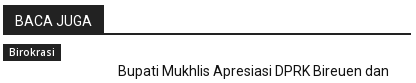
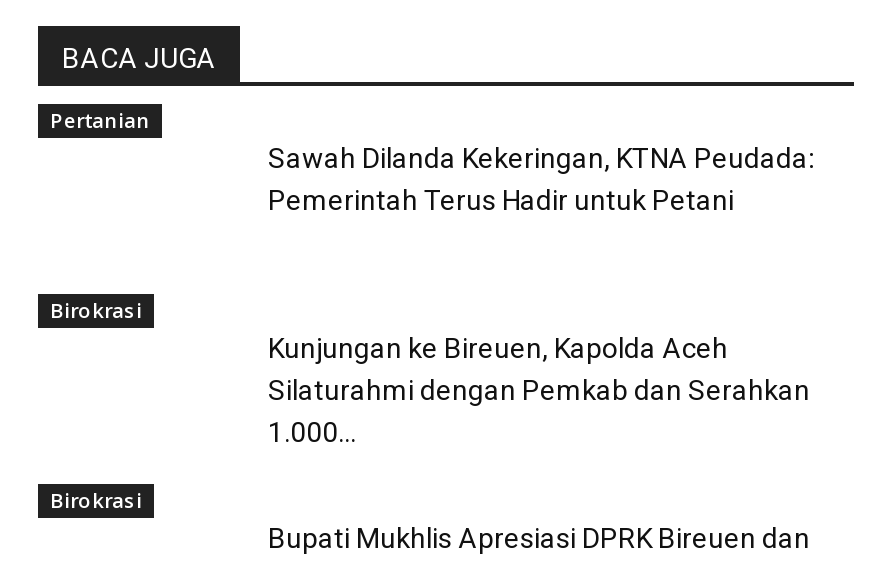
+ Pertanian
+ Sawah Dilanda Kekeringan, KTNA Peudada:
+ Pemerintah Terus Hadir untuk Petani
+ Birokrasi
+ Kunjungan ke Bireuen, Kapolda Aceh
+ Silaturahmi dengan Pemkab dan Serahkan
+ 1.000...
